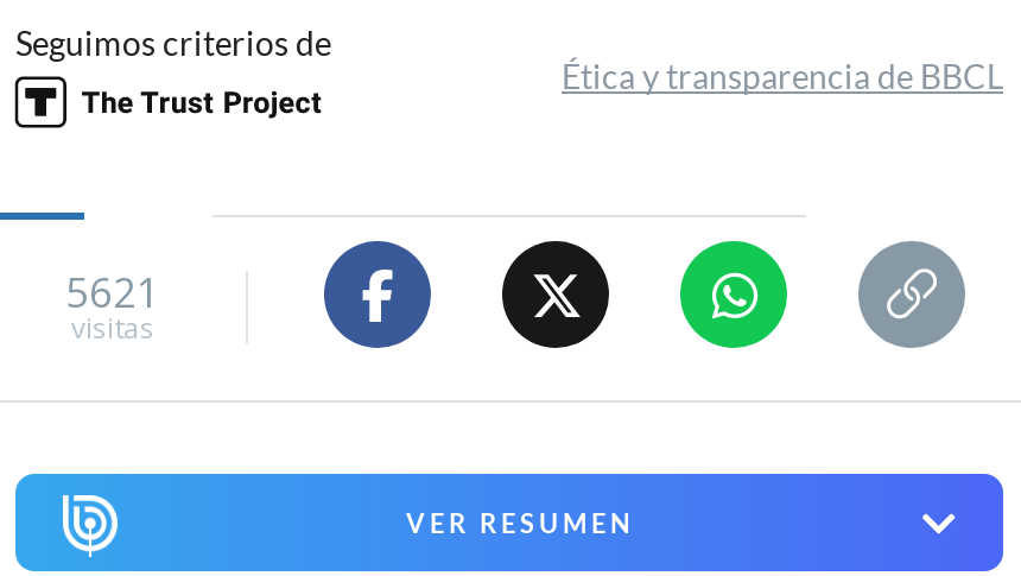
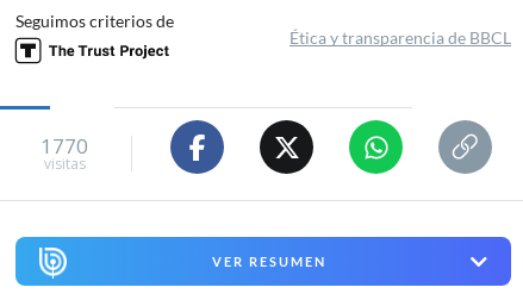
- 5621
+ 1770
